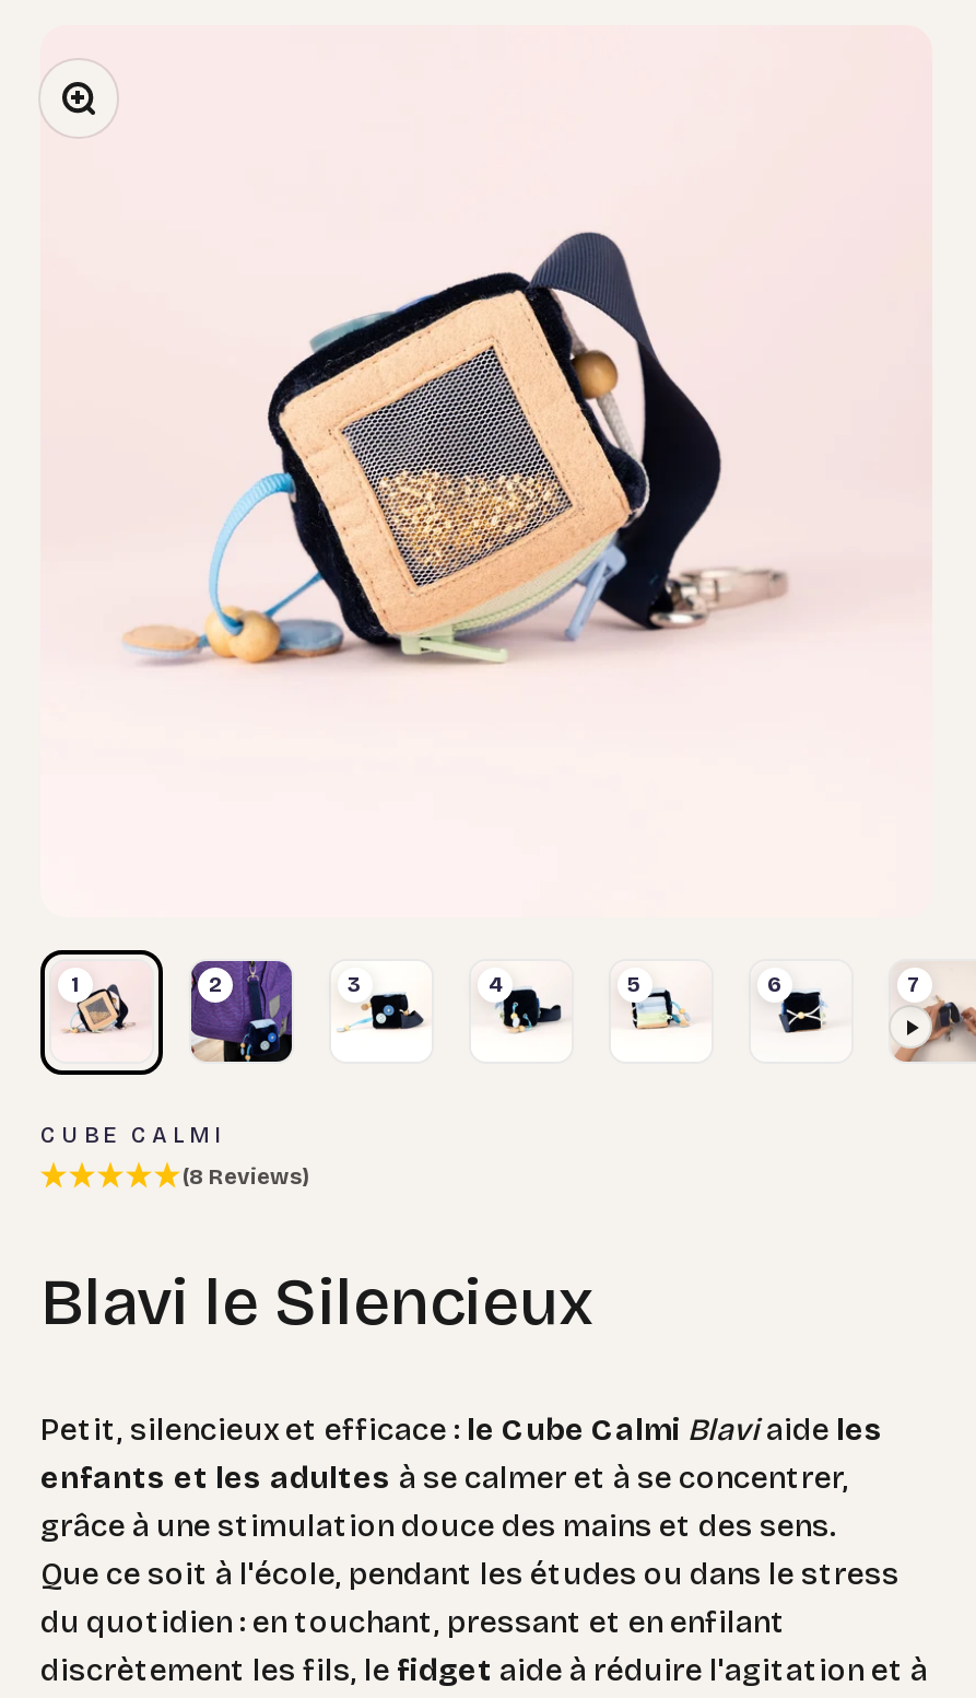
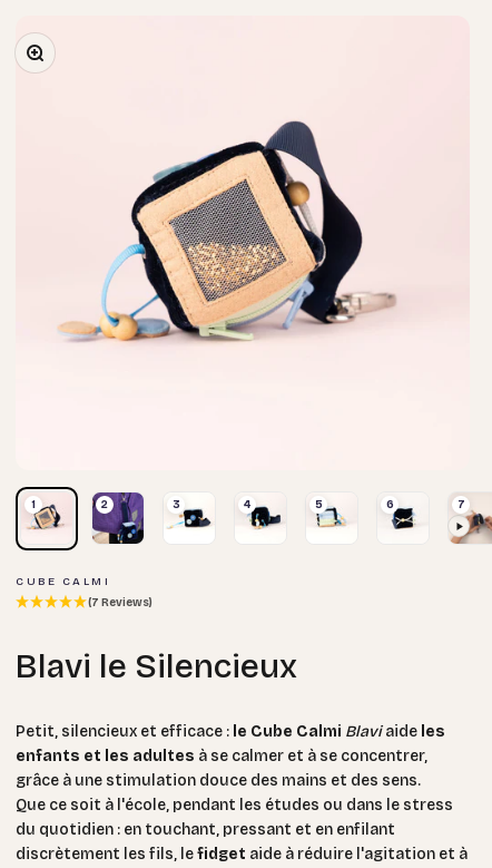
- (8 Reviews)
+ (7 Reviews)
